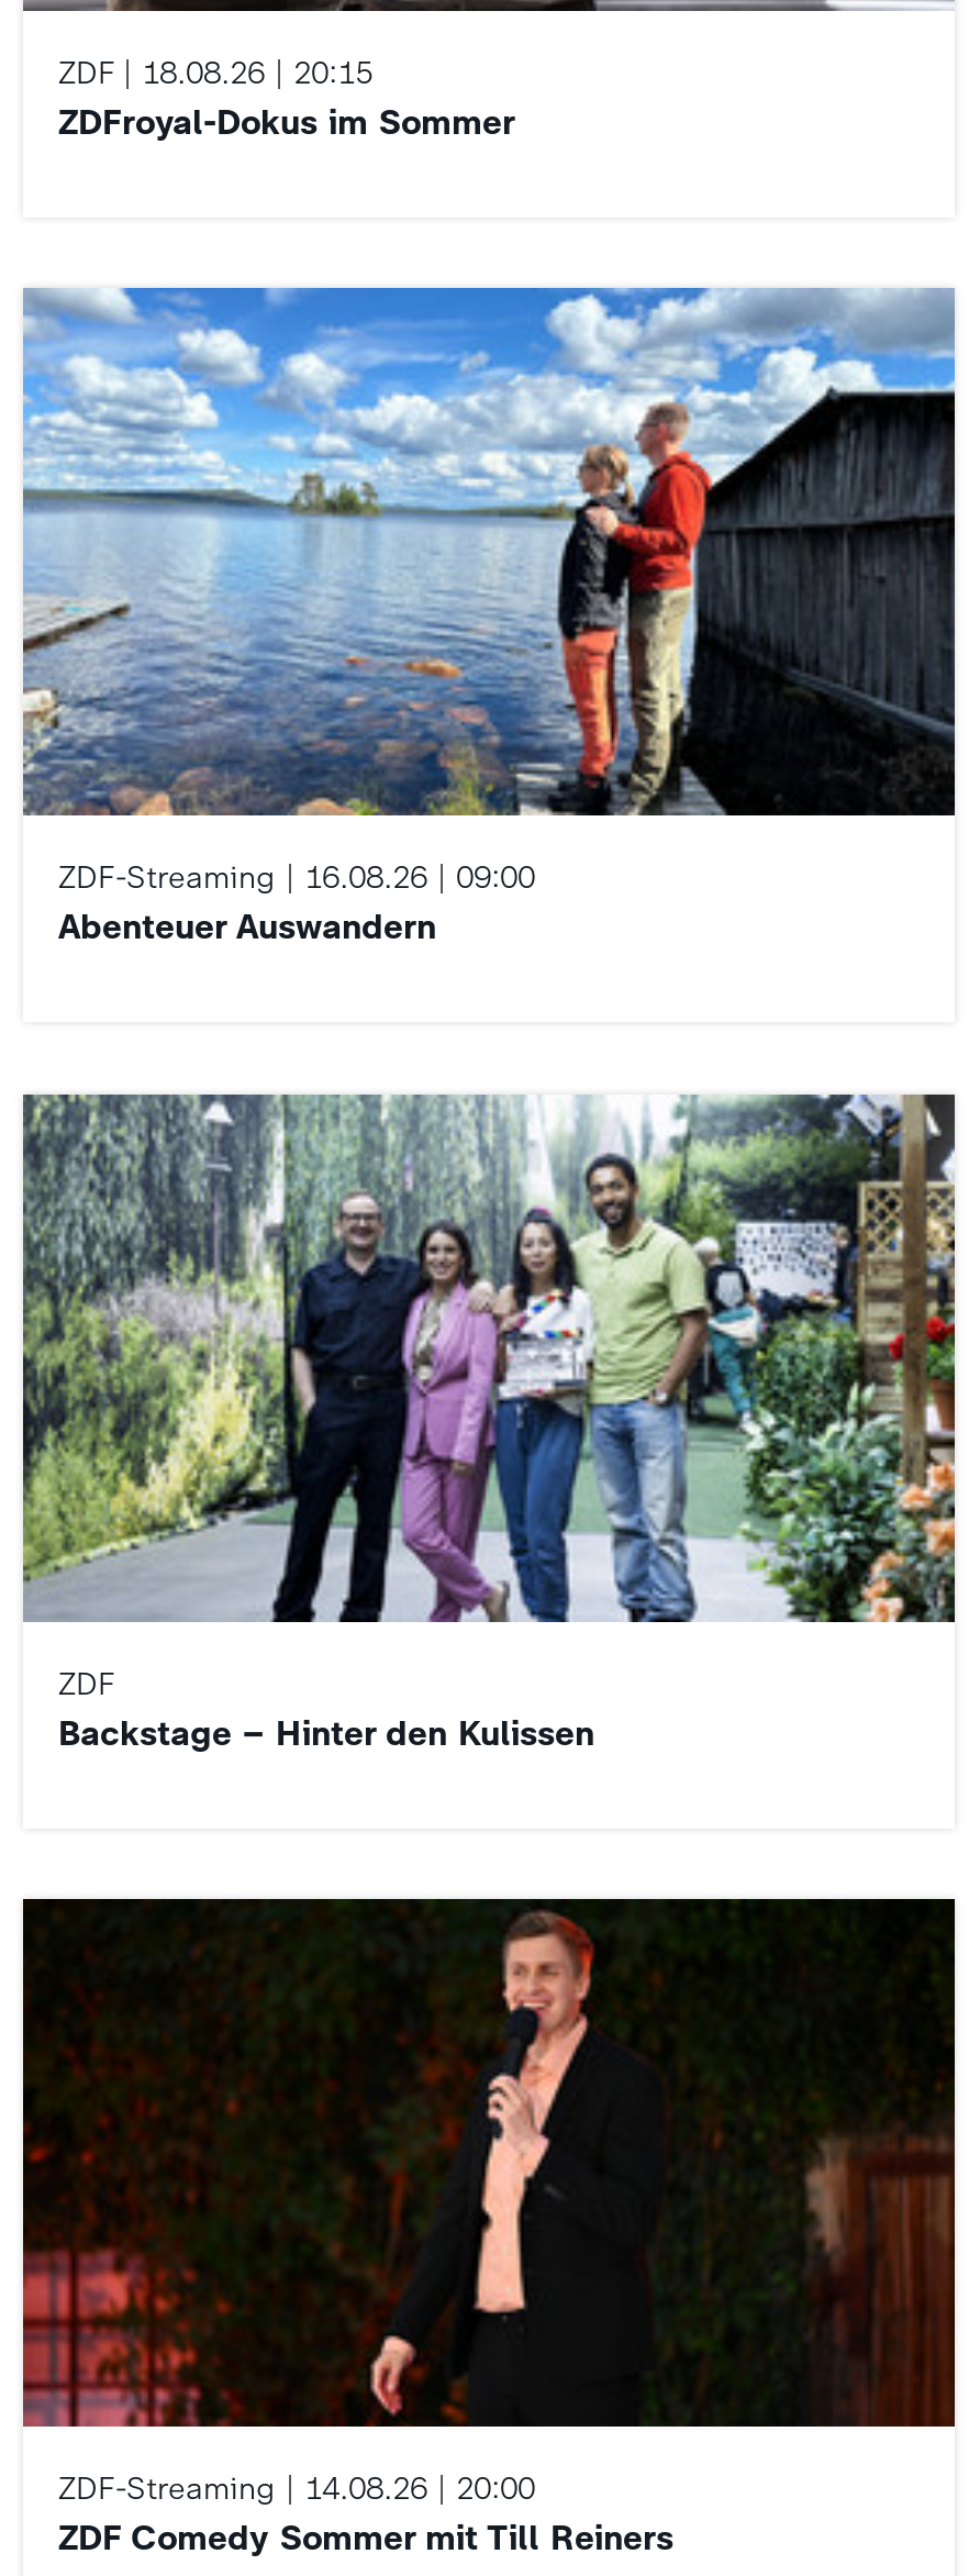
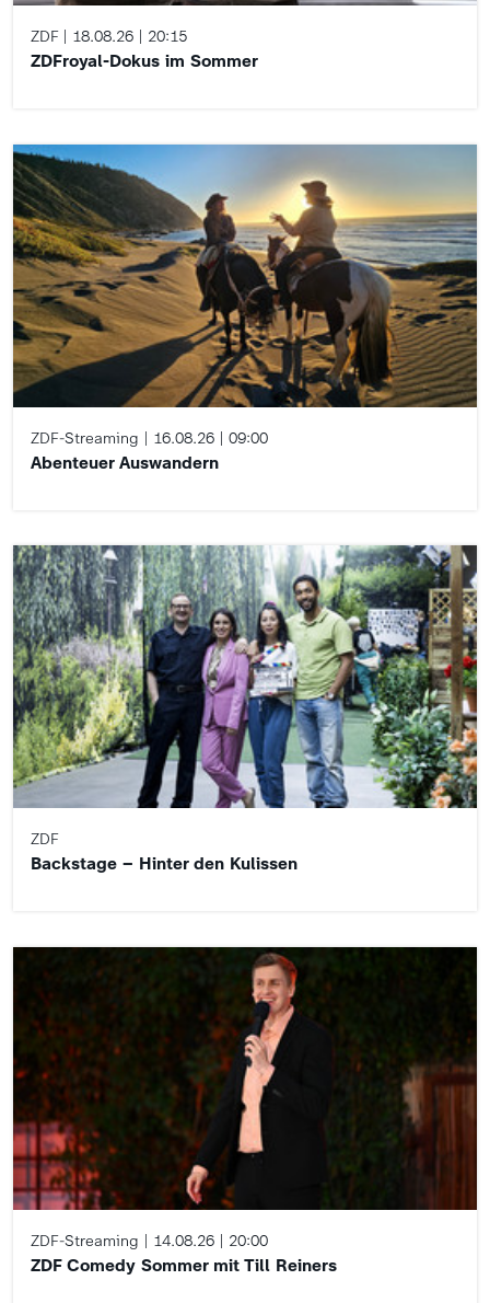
- [image]
+ [image]
